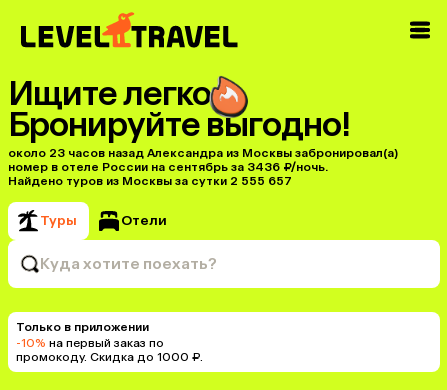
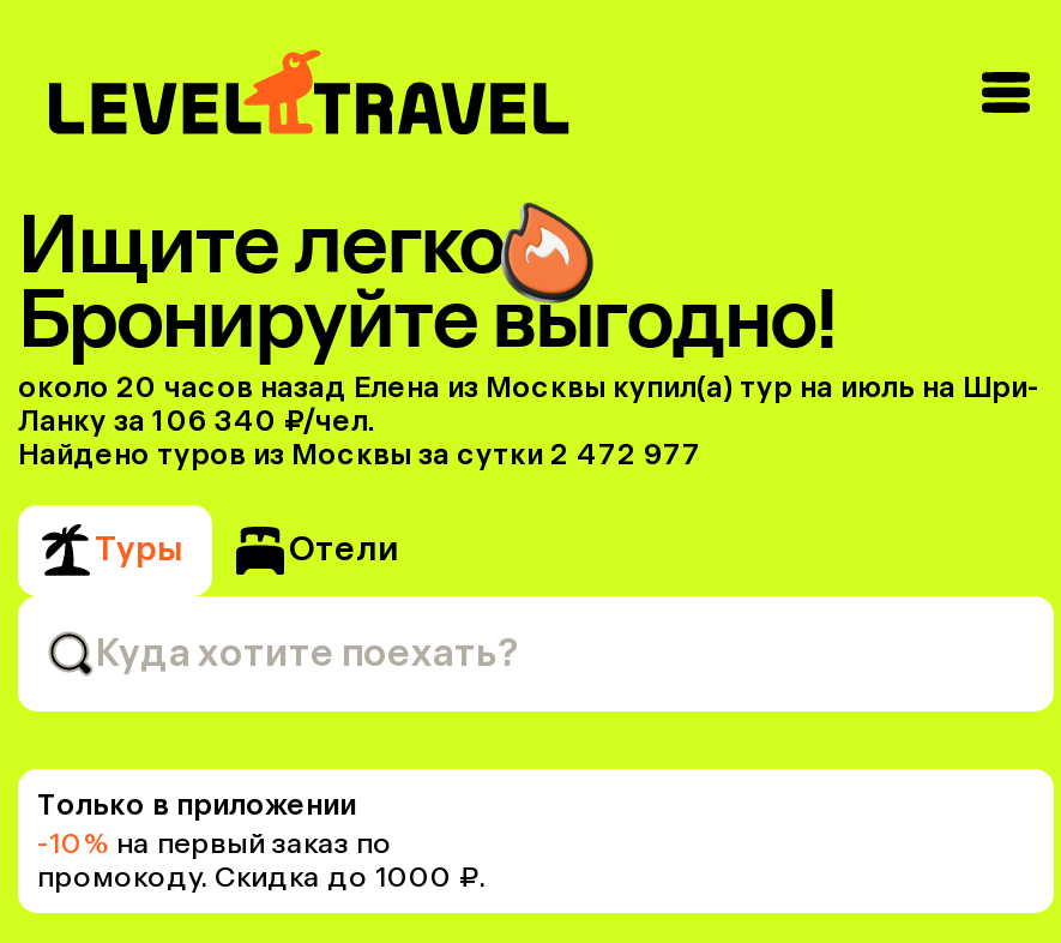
- около 23 часов назад Александра из Москвы забронировал(а)
- номер в отеле России на сентябрь за 3436 ₽/ночь.
- Найдено туров из Москвы за сутки 2 555 657
+ около 20 часов назад Елена из Москвы купил(a) тур на июль на Шри-
+ Ланку за 106 340 ₽/чел.
+ Найдено туров из Москвы за сутки 2 472 977
